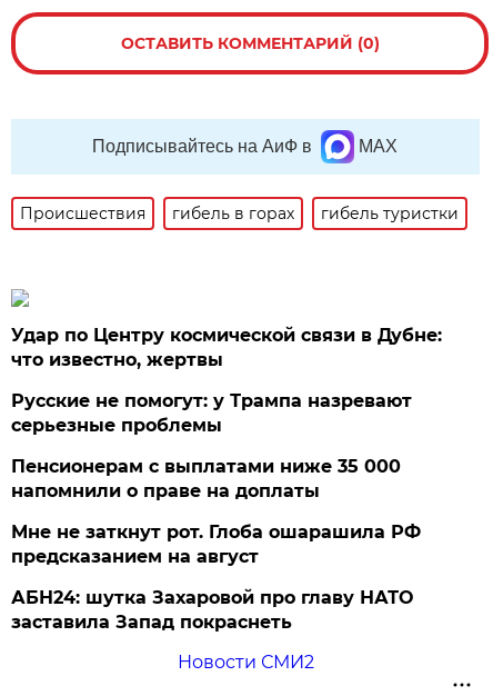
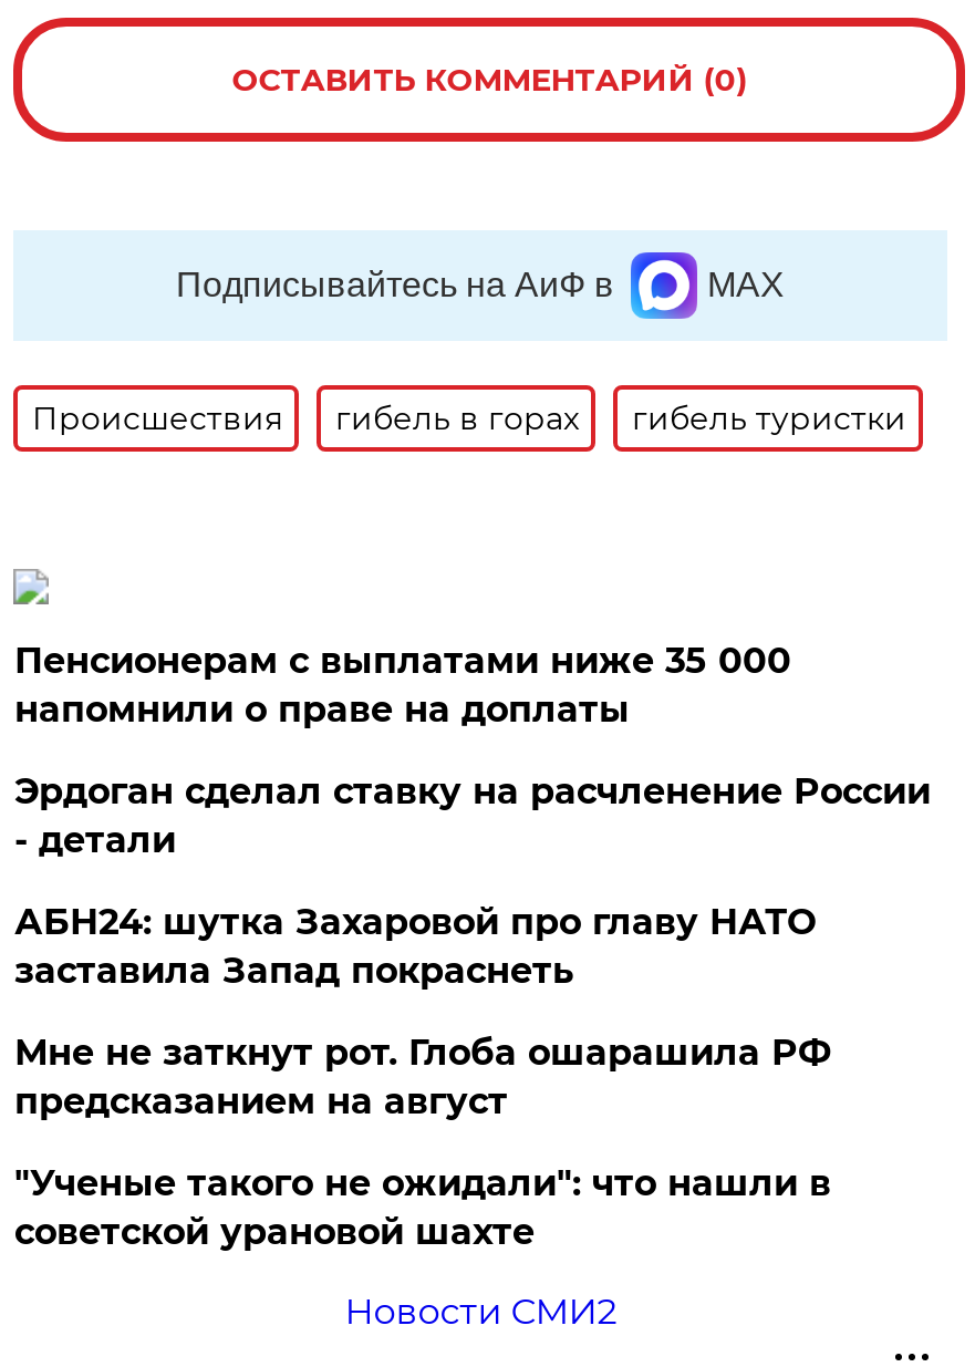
- Удар по Центру космической связи в Дубне:
- что известно, жертвы
- Русские не помогут: у Трампа назревают
- серьезные проблемы

moved up: Пенсионерам с выплатами ниже 35 000 | напомнили о праве на доплаты

+ Эрдоган сделал ставку на расчленение России
+ - детали

+ "Ученые такого не ожидали": что нашли в
+ советской урановой шахте

moved up: АБН24: шутка Захаровой про главу НАТО | заставила Запад покраснеть
